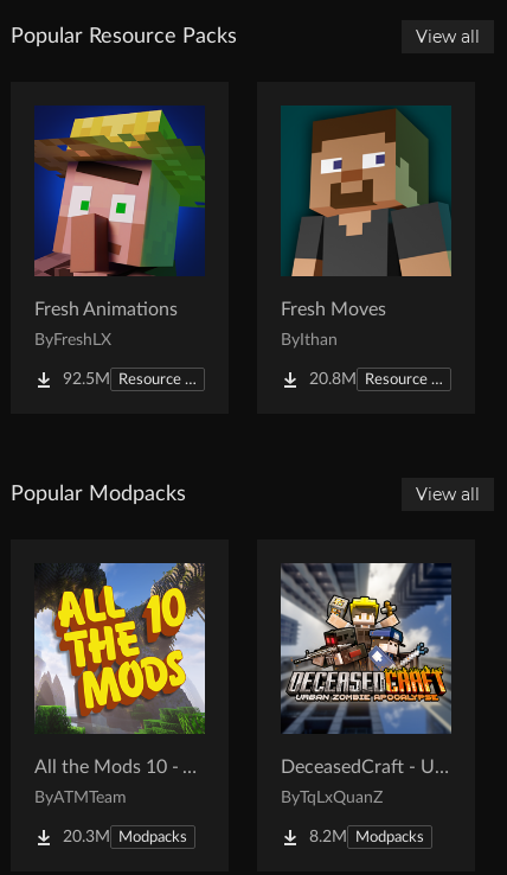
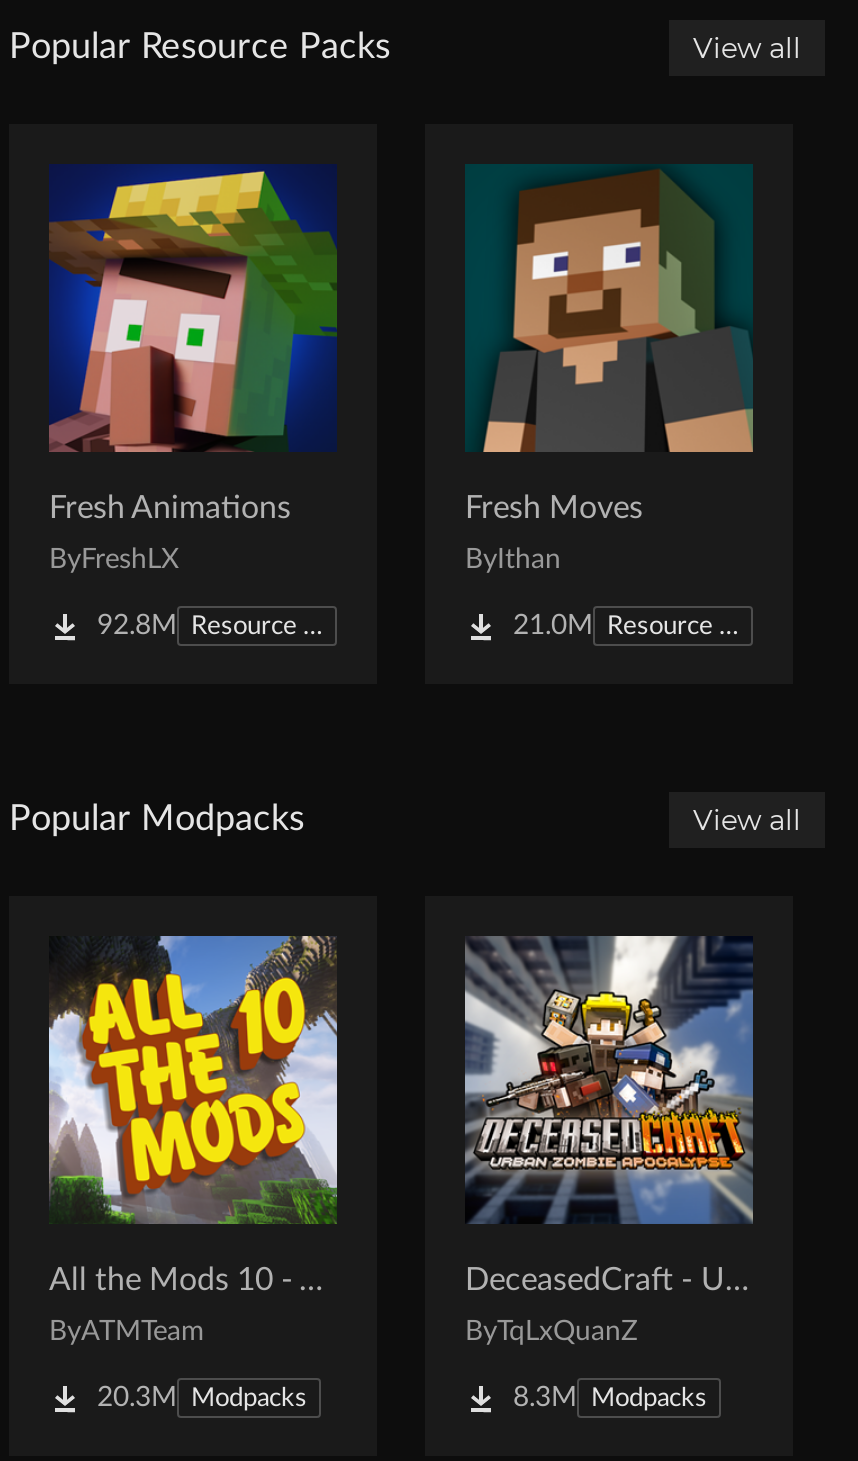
- 92.5M
+ 92.8M

- 20.8M
+ 21.0M

- 8.2M Modpacks
+ 8.3M Modpacks
